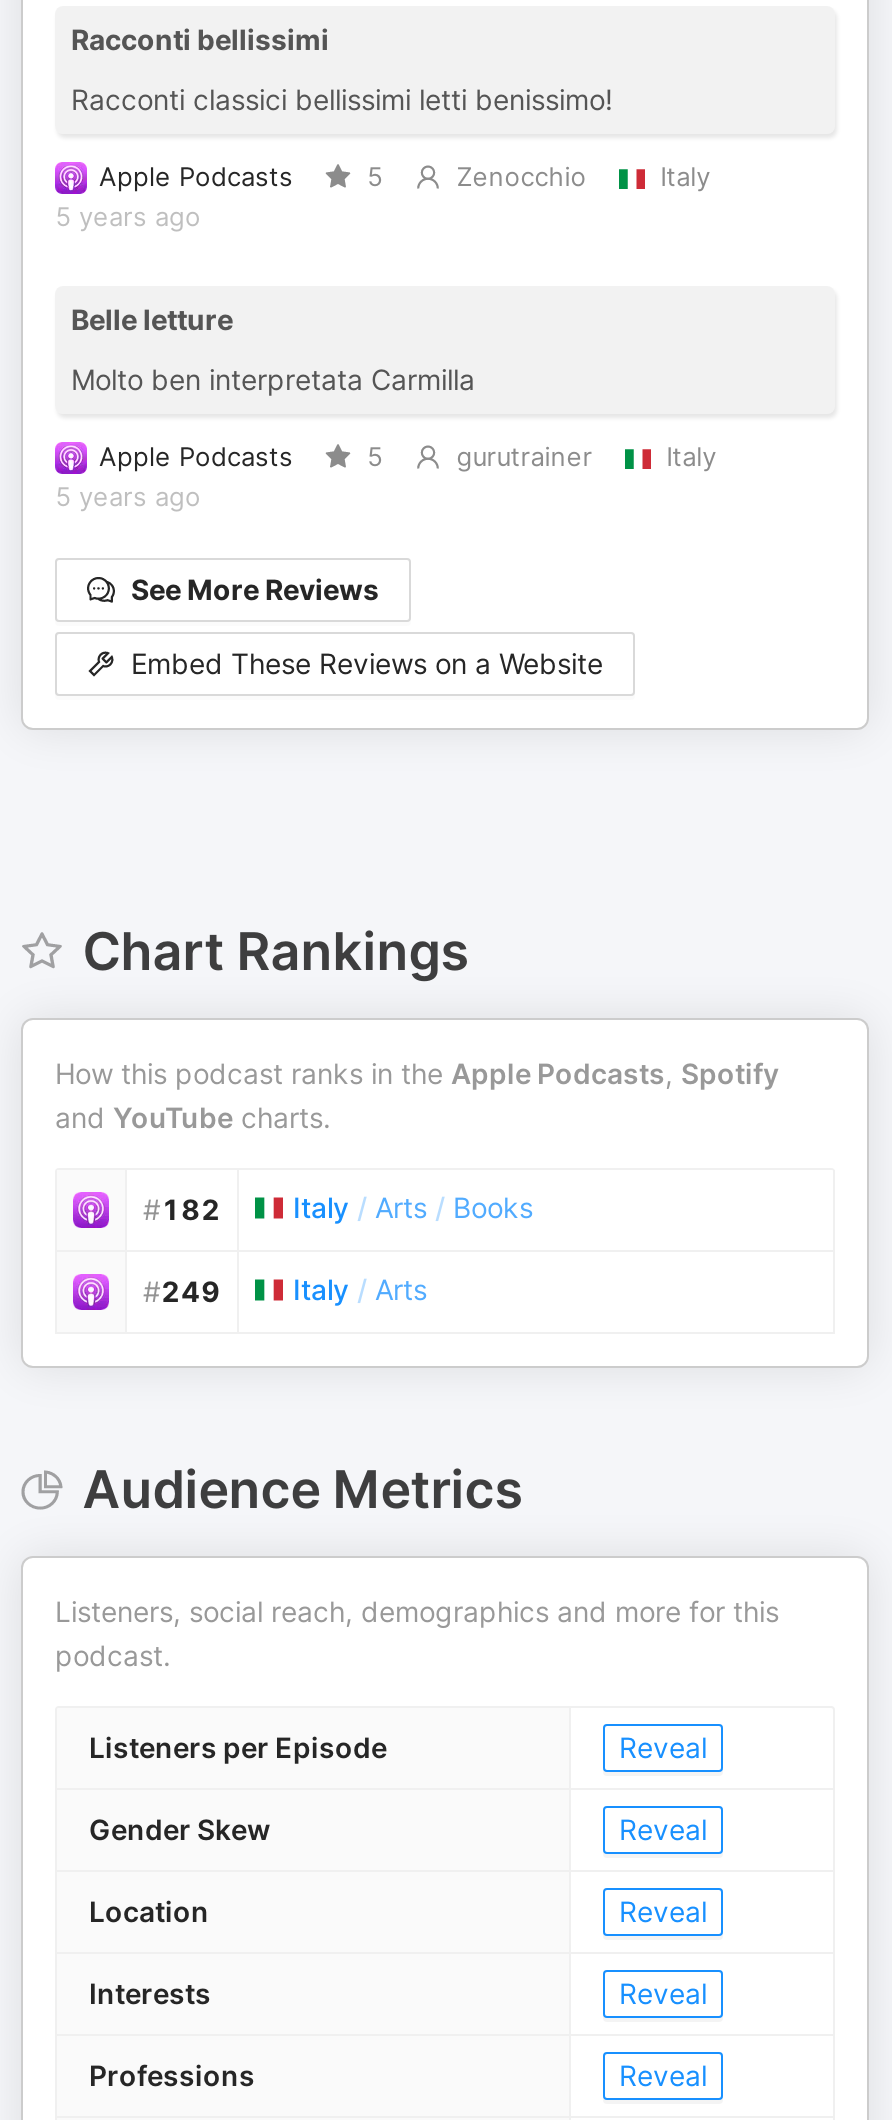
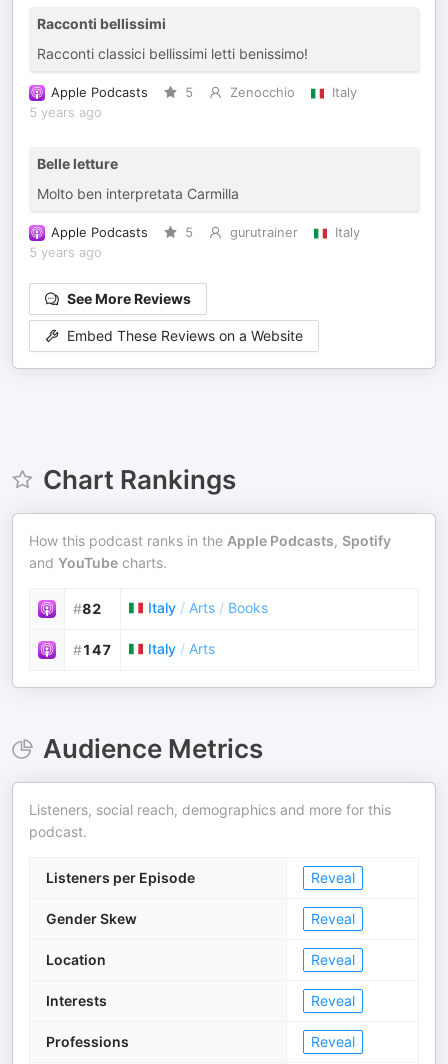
- #182
+ #82

- #249
+ #147
